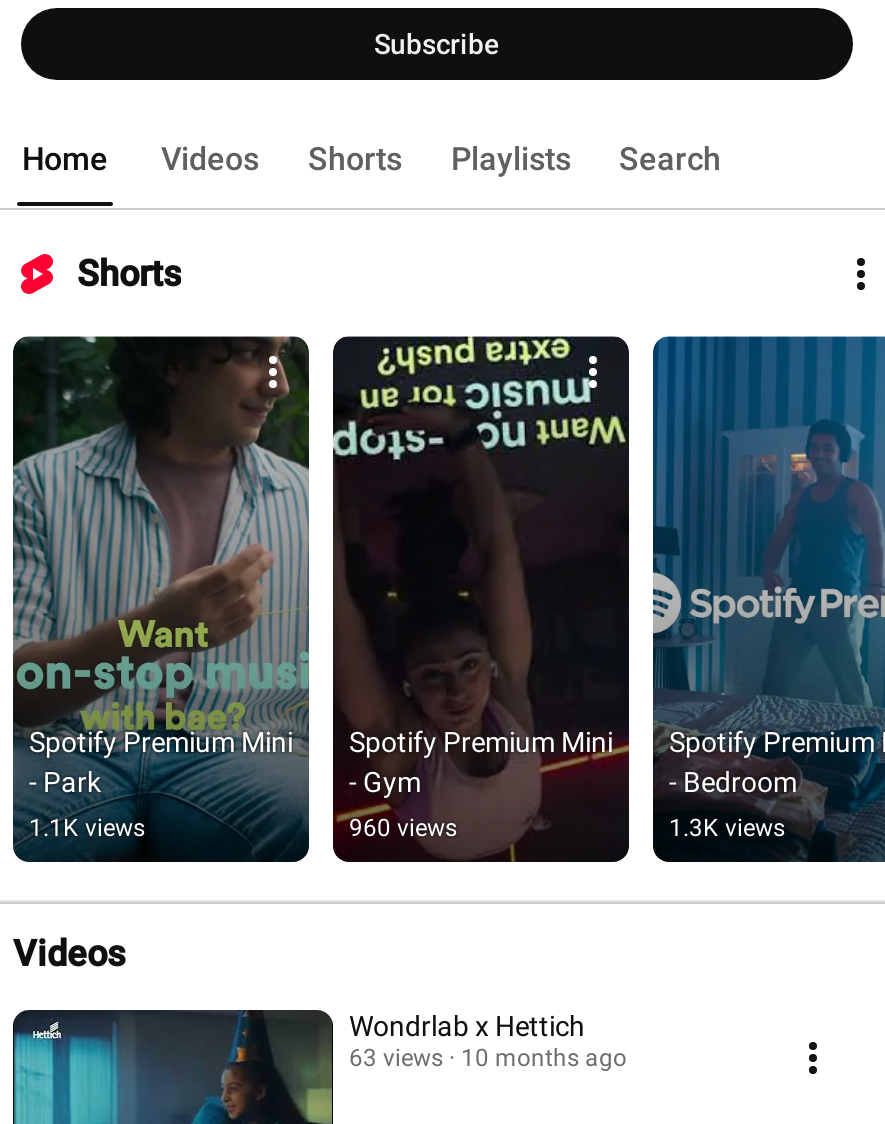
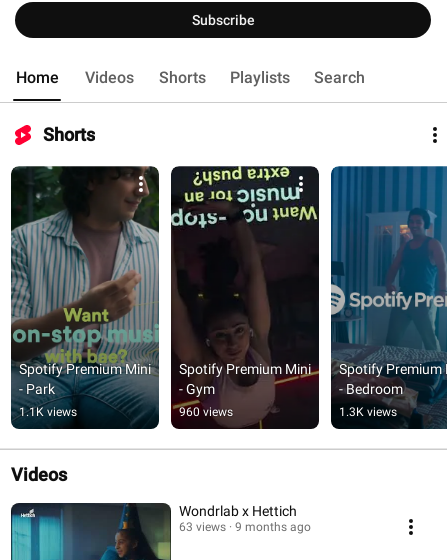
- 63 views 10 months ago
+ 63 views 9 months ago
